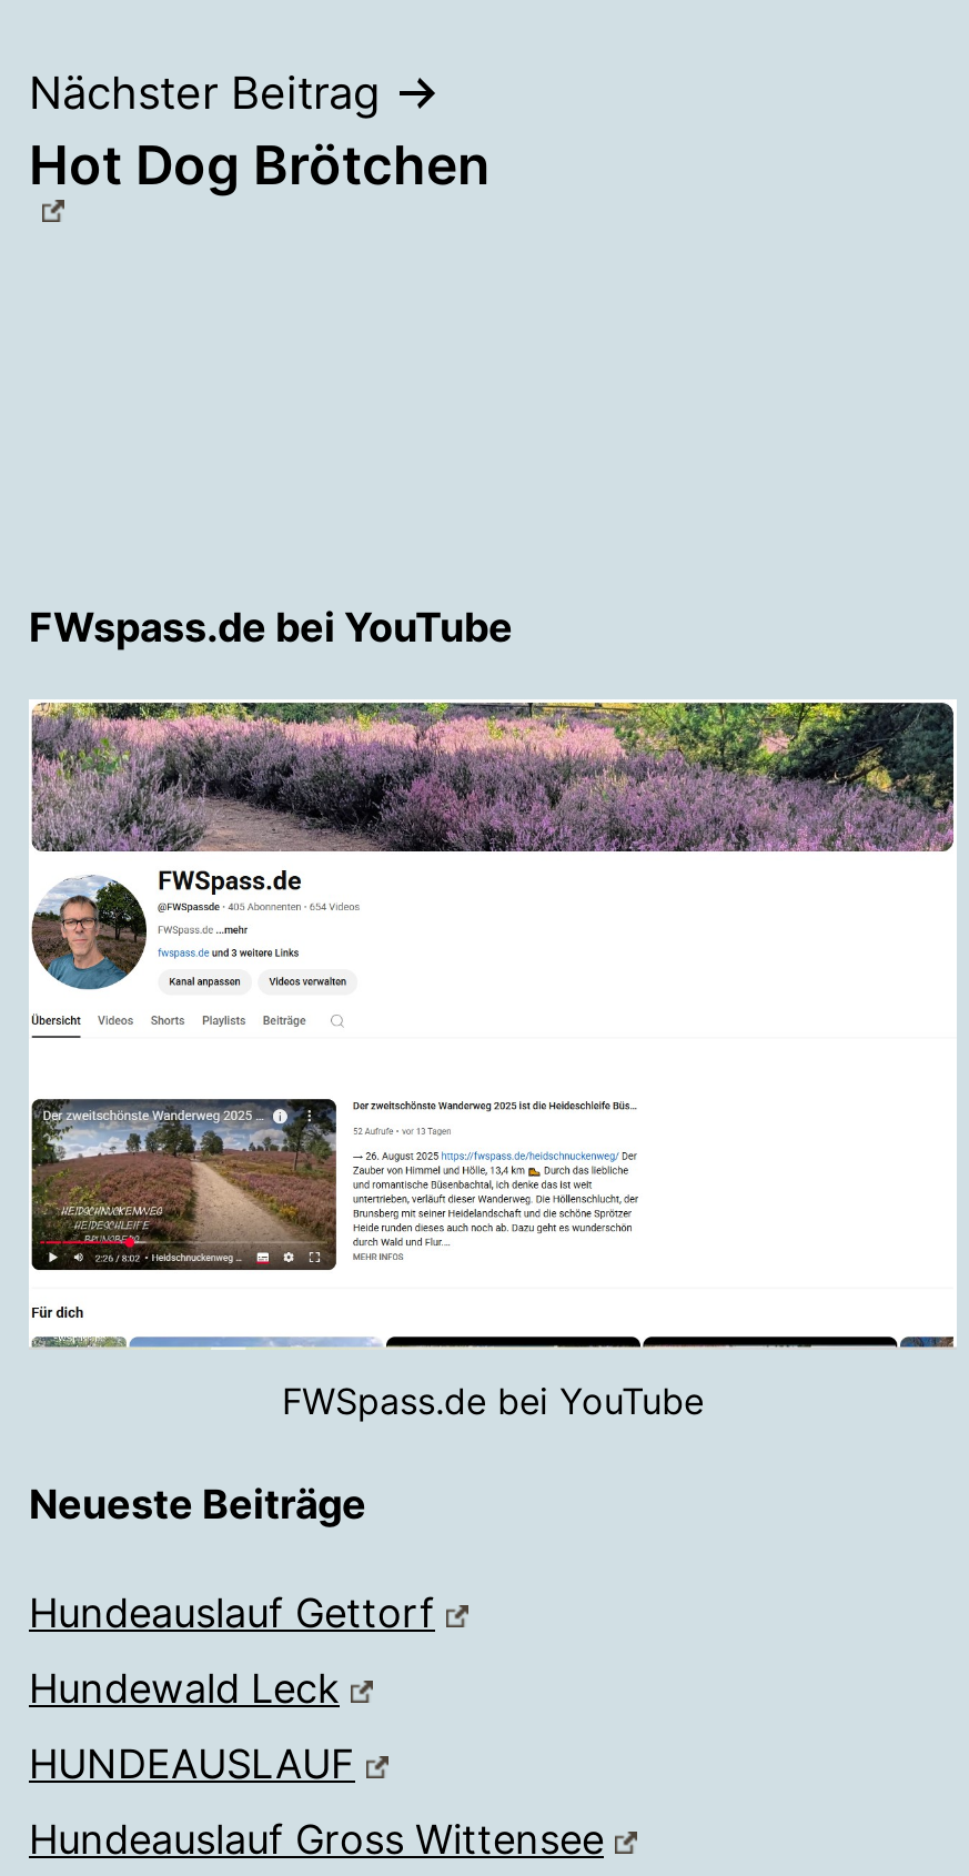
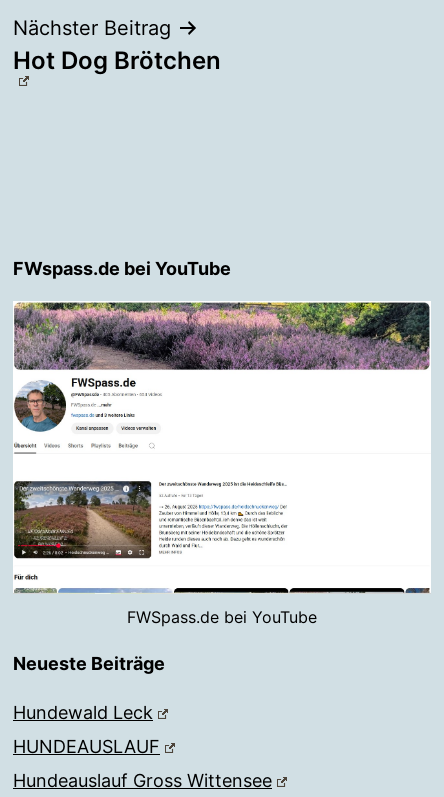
- Hundeauslauf Gettorf
